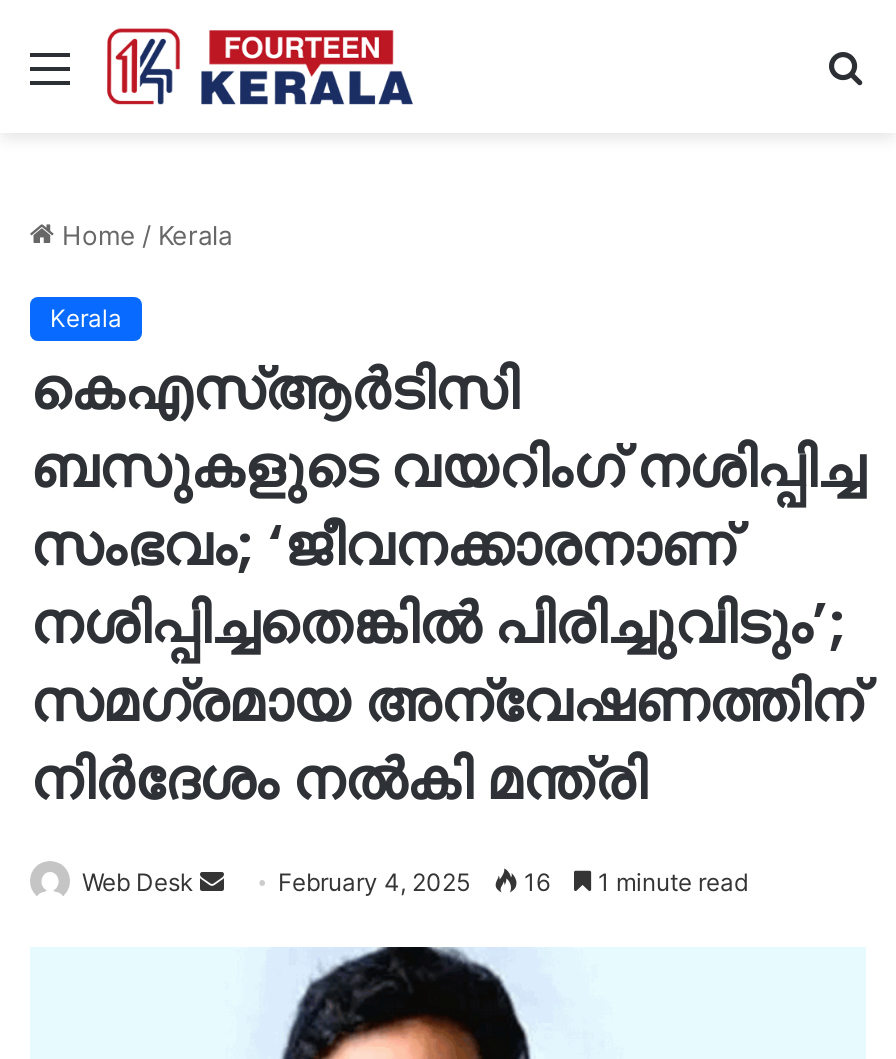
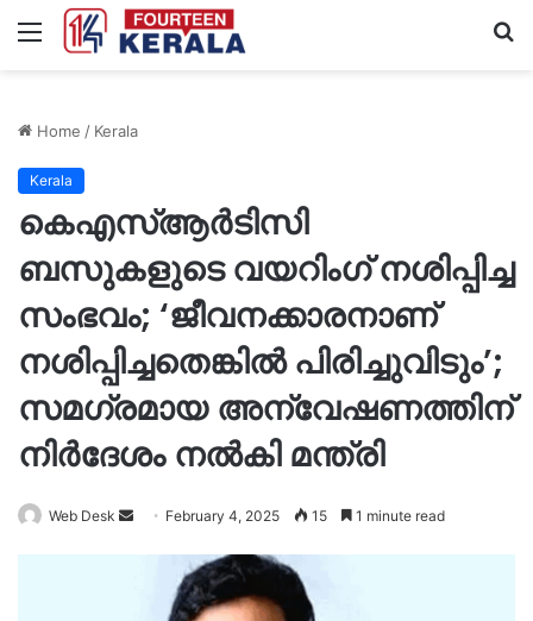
- 16
+ 15
